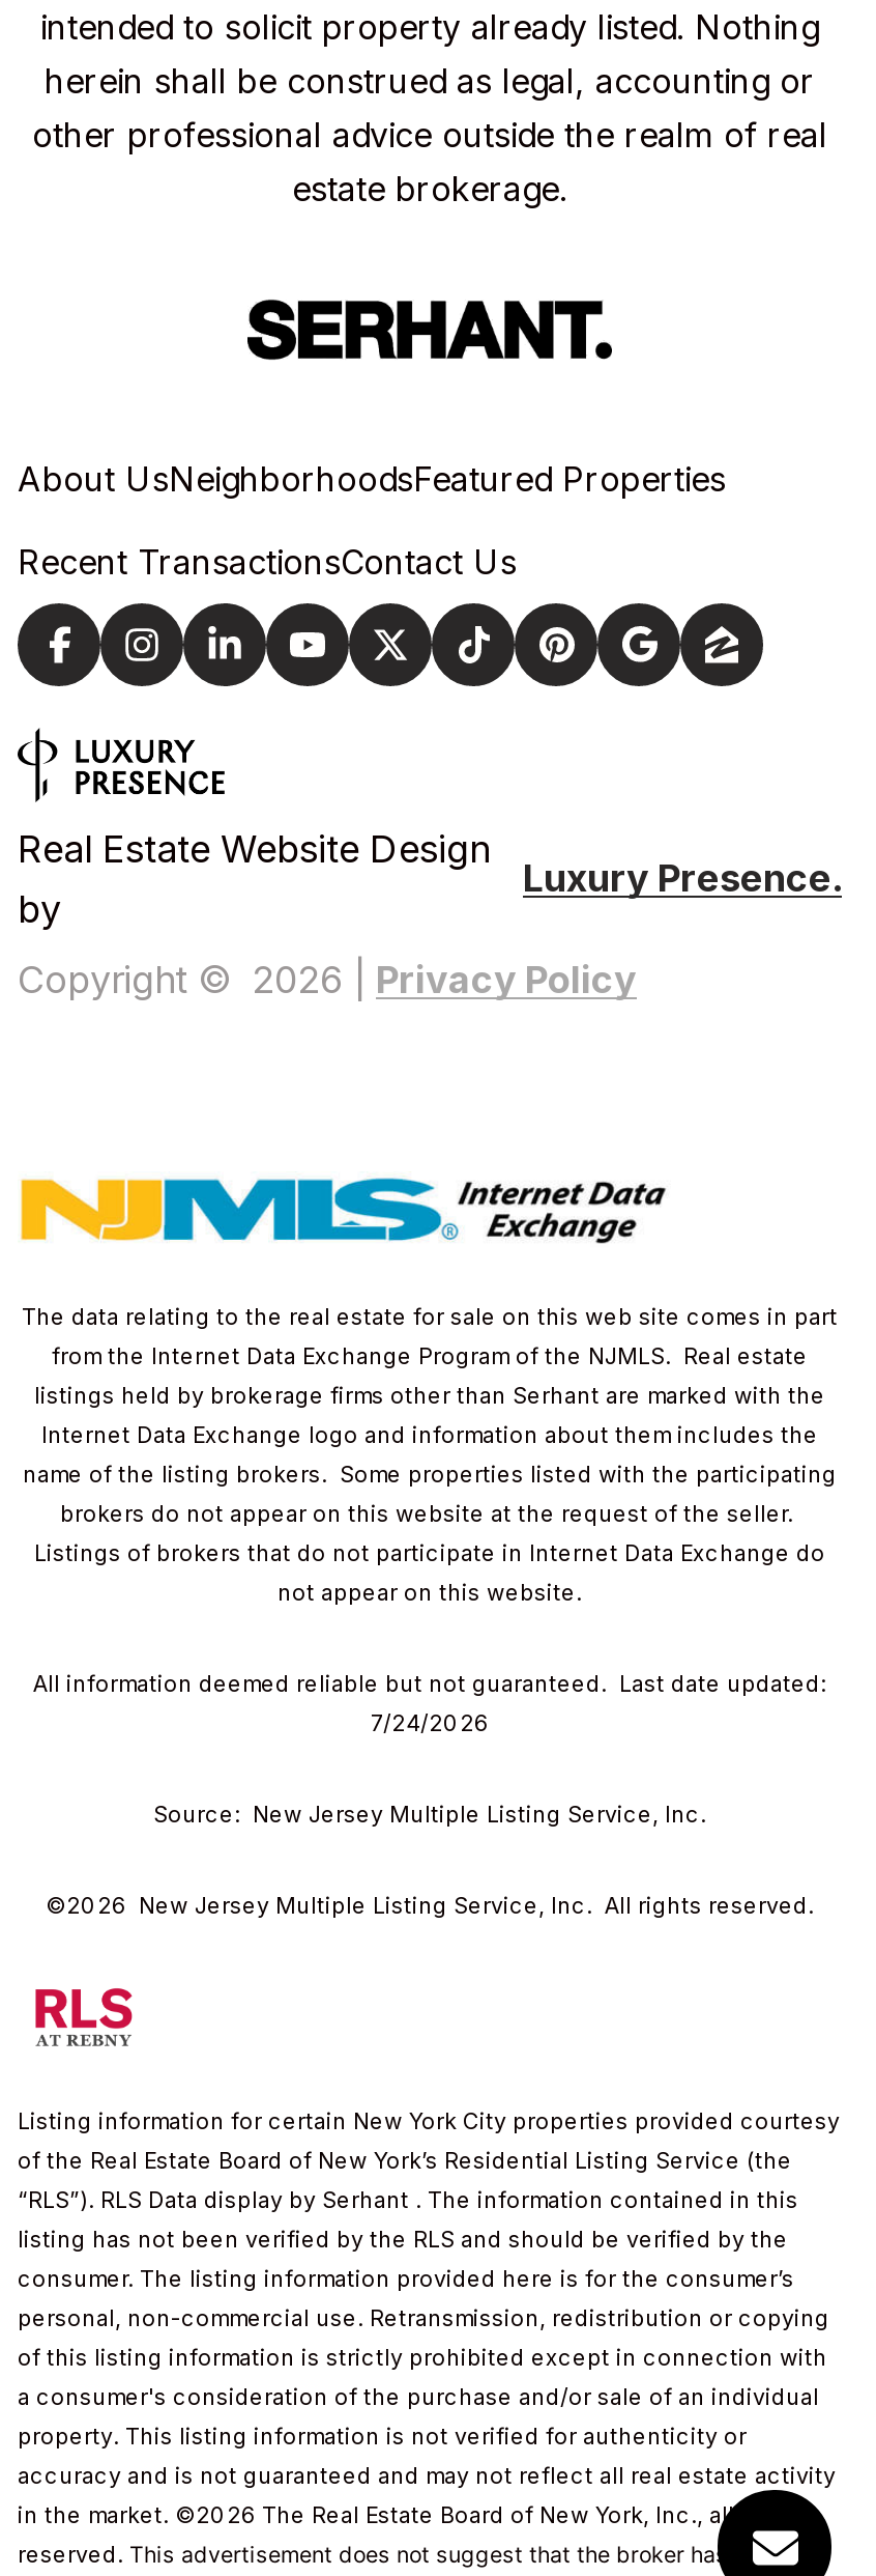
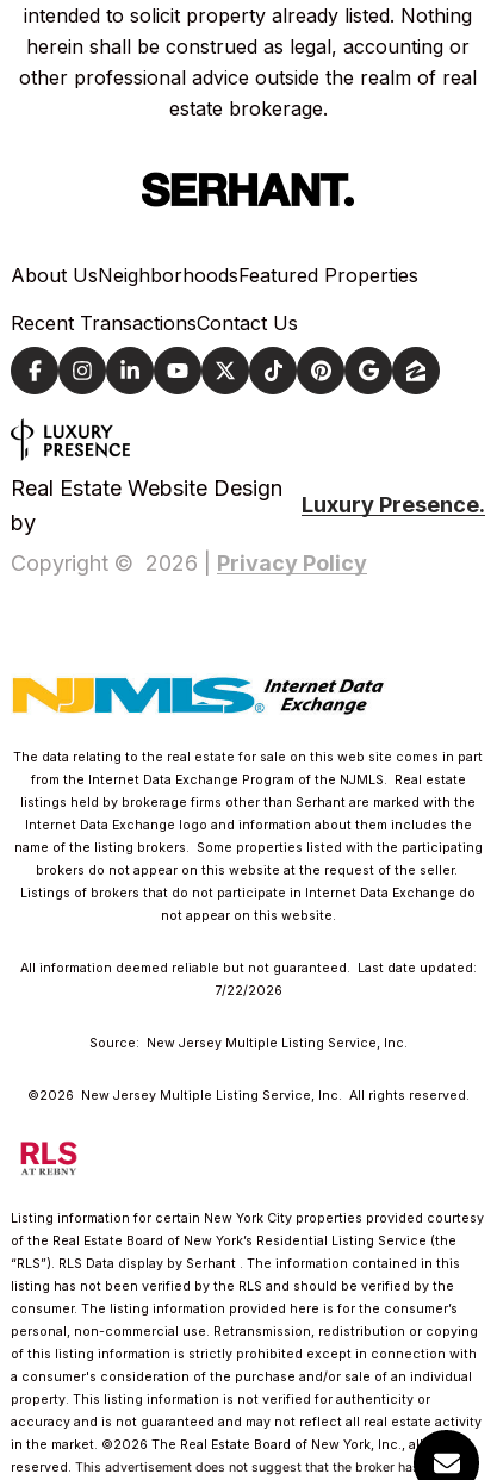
- 7/24/2026
+ 7/22/2026
